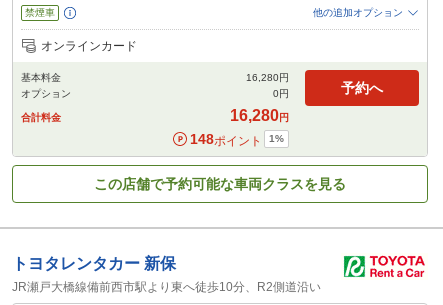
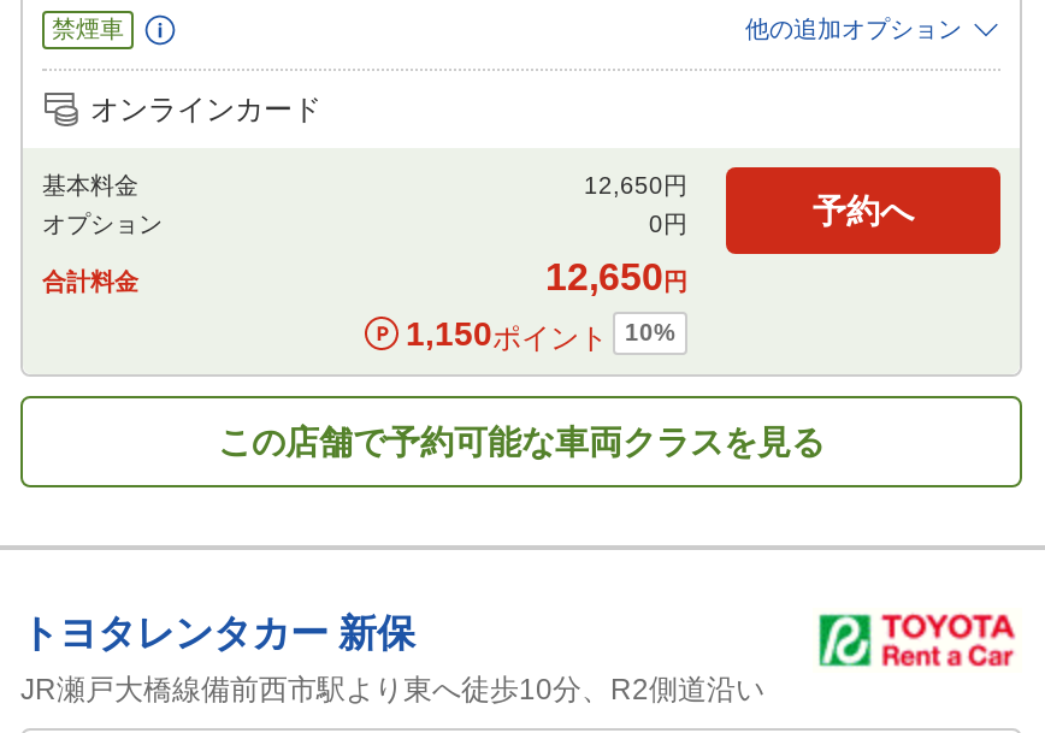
- 16,280円
+ 12,650円

- 16,280円
+ 12,650円

- 148ポイント
+ 1,150ポイント

- 1%
+ 10%
